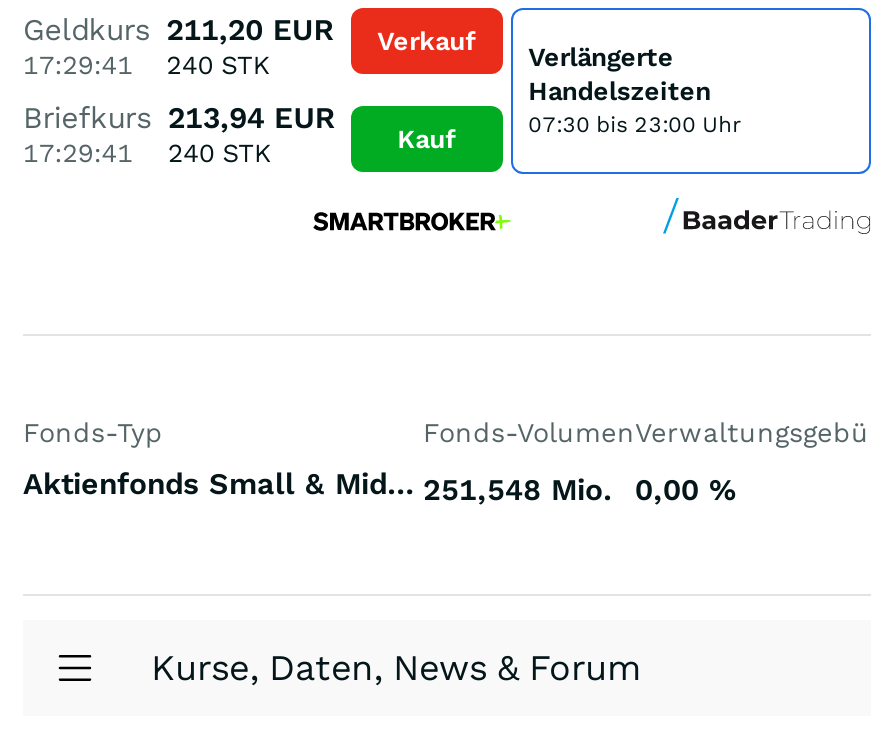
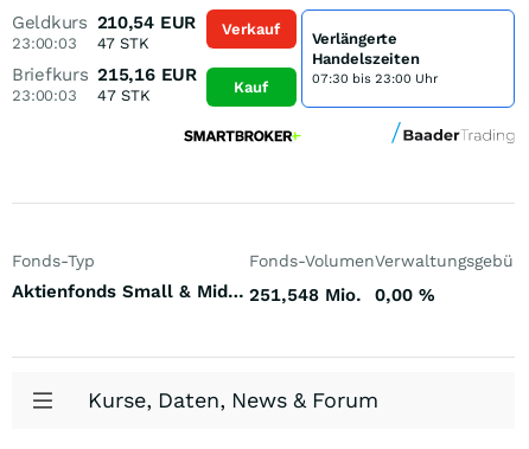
- Geldkurs 211,20 EUR Verkauf
+ Geldkurs 210,54 EUR Verkauf

- 17:29:41
+ 23:00:03

- 240 STK
+ 47 STK

- Briefkurs 213,94 EUR
+ Briefkurs 215,16 EUR

- 17:29:41
+ 23:00:03

- 240 STK
+ 47 STK
